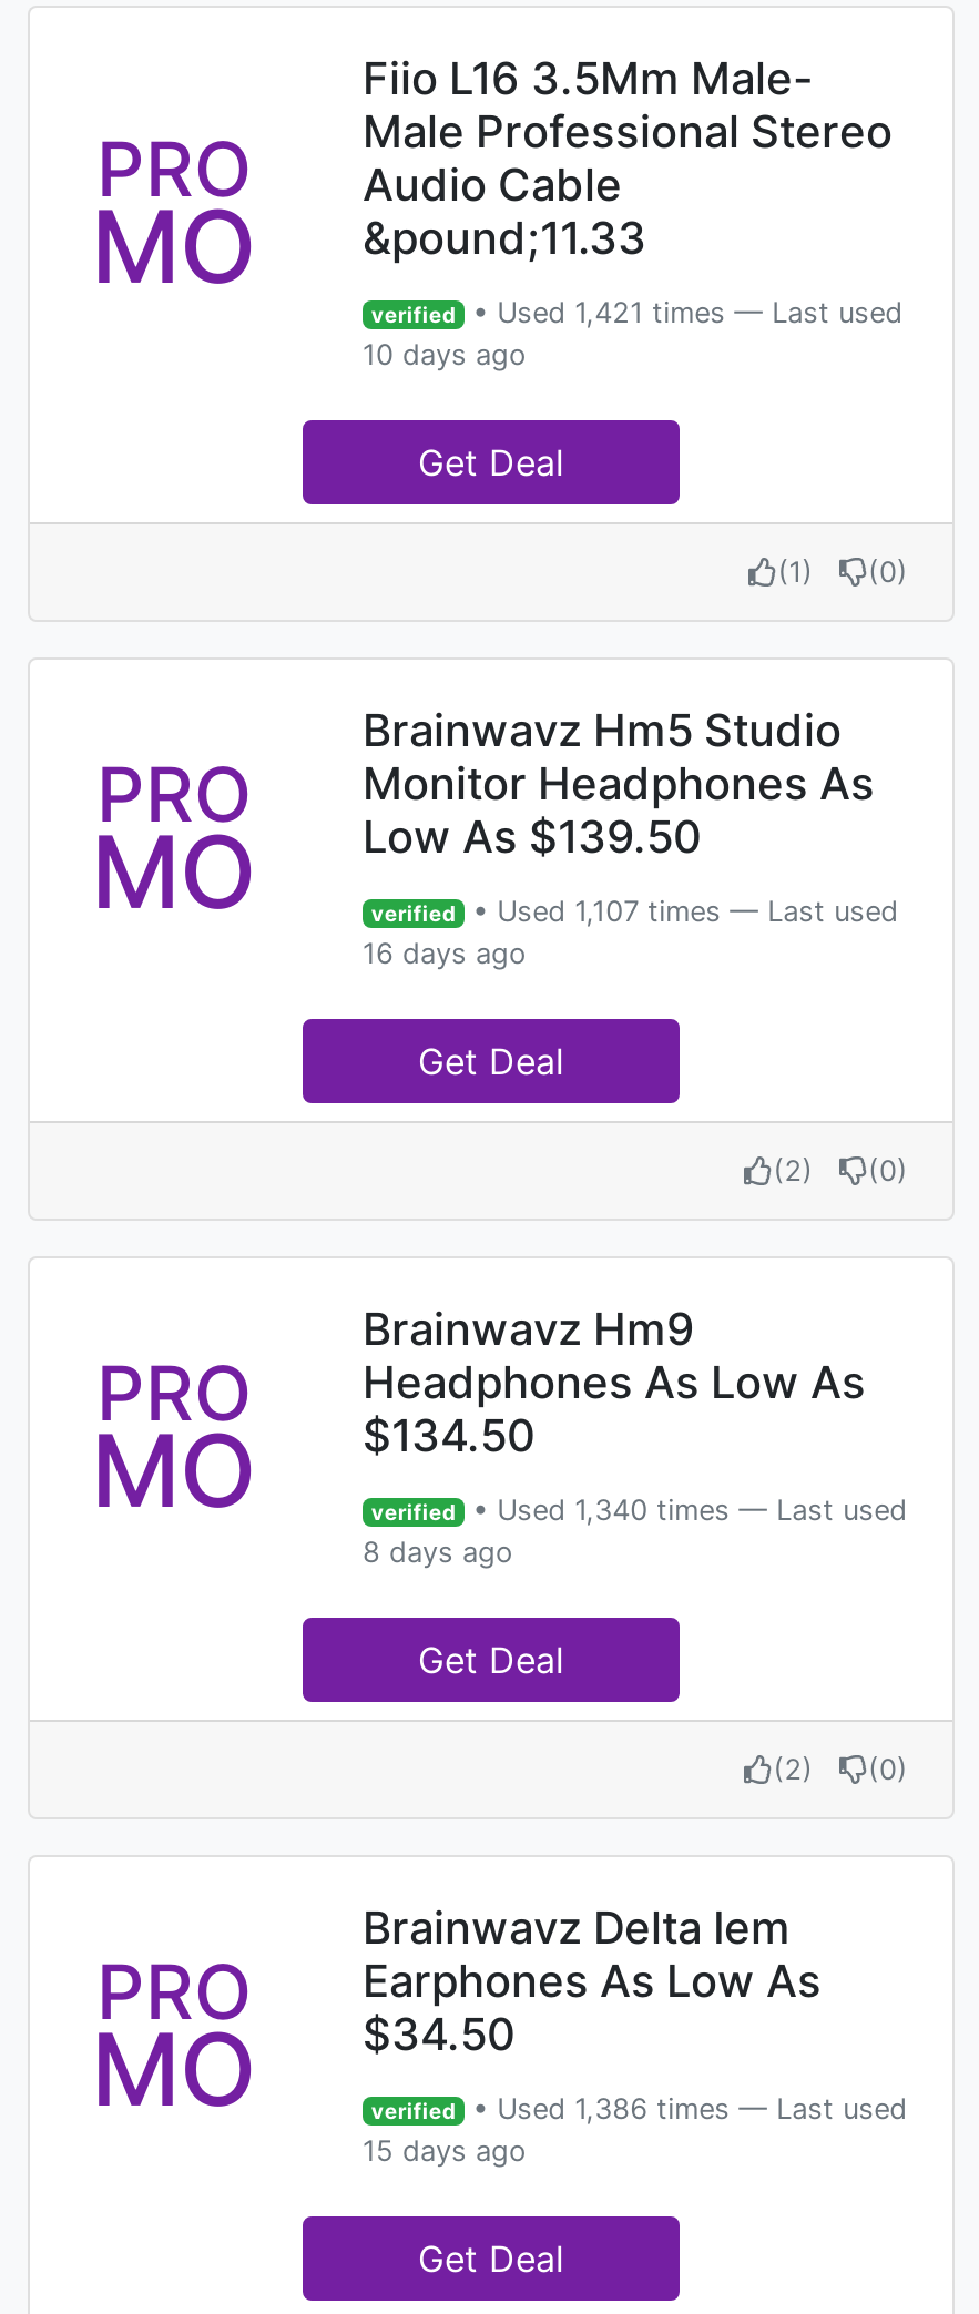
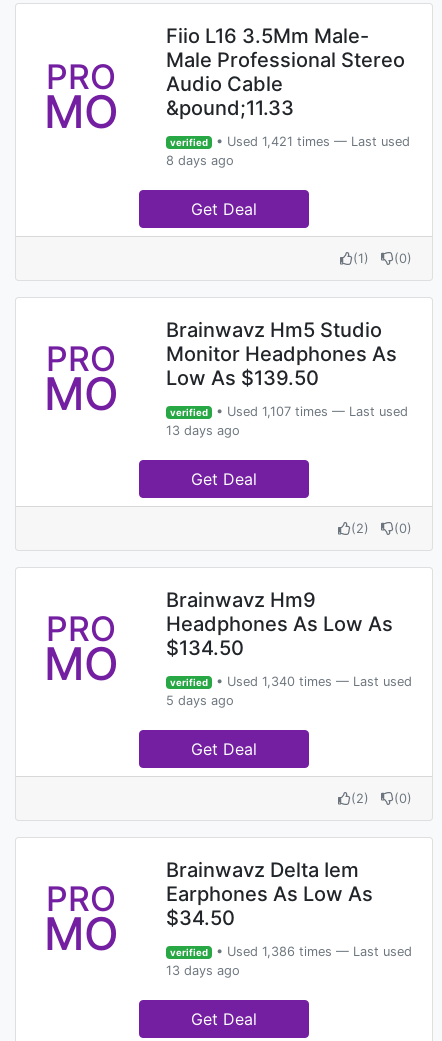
- 10 days ago
+ 8 days ago

- 16 days ago
+ 13 days ago

- 8 days ago
+ 5 days ago

- 15 days ago
+ 13 days ago
